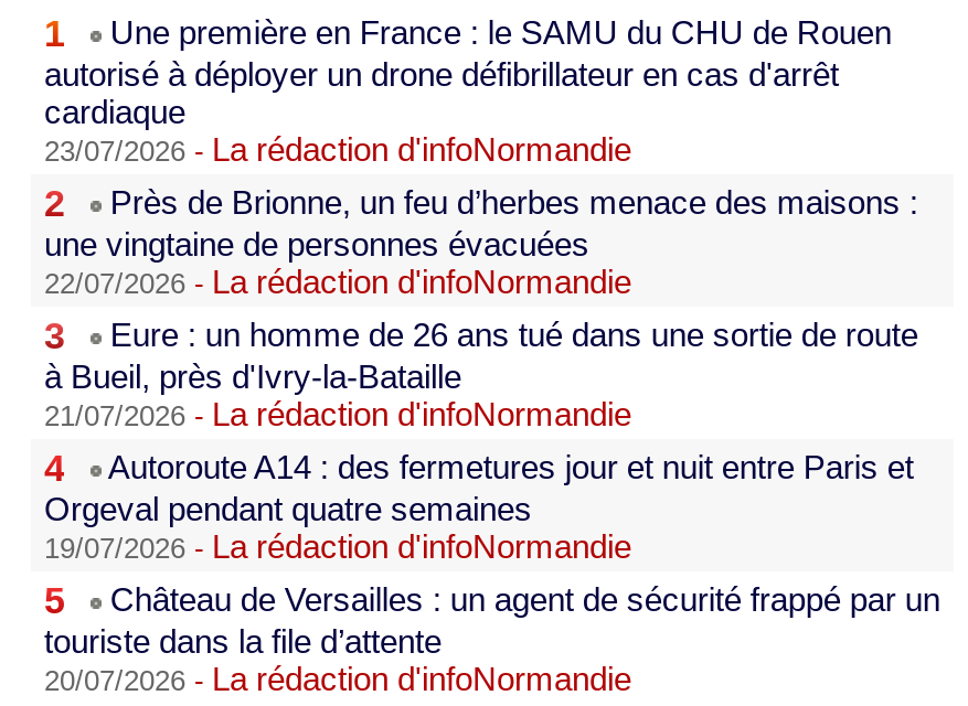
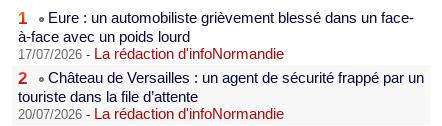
- Une première en France : le SAMU du CHU de Rouen
- autorisé à déployer un drone défibrillateur en cas d'arrêt
- cardiaque
- 23/07/2026 - La rédaction d'infoNormandie
+ Eure : un automobiliste grièvement blessé dans un face-
+ à-face avec un poids lourd
+ 17/07/2026 - La rédaction d'infoNormandie

- Près de Brionne, un feu d’herbes menace des maisons :
- une vingtaine de personnes évacuées
- 22/07/2026 - La rédaction d'infoNormandie
- 3
- Eure : un homme de 26 ans tué dans une sortie de route
- à Bueil, près d'Ivry-la-Bataille
- 21/07/2026 - La rédaction d'infoNormandie
- 4
- Autoroute A14 : des fermetures jour et nuit entre Paris et
- Orgeval pendant quatre semaines
- 19/07/2026 - La rédaction d'infoNormandie
- 5
